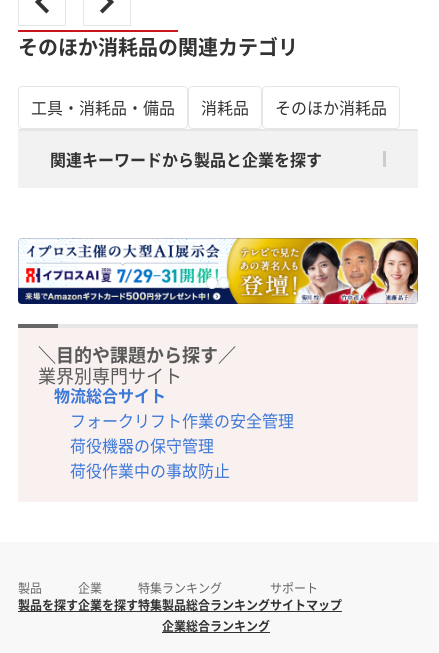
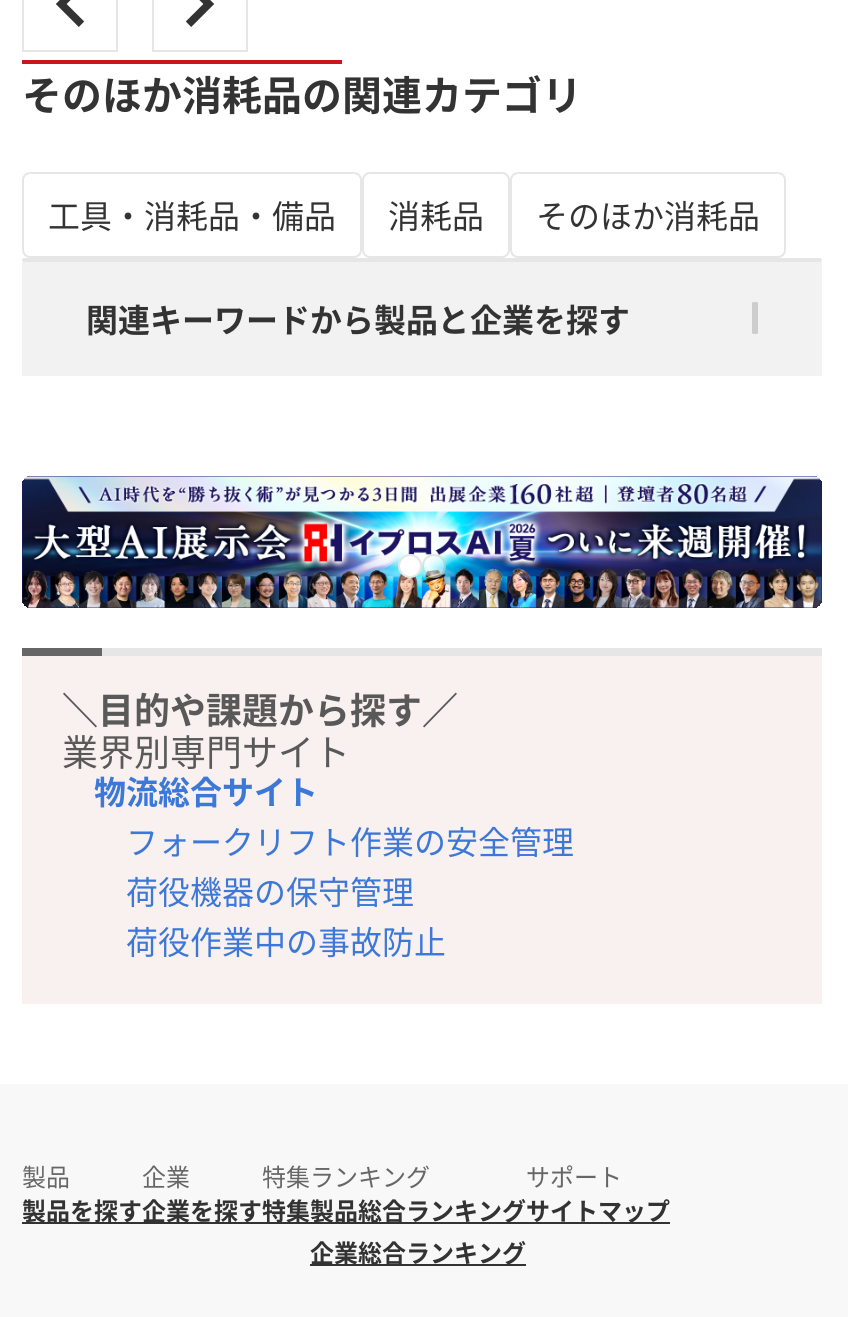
- [image]
+ [image]
